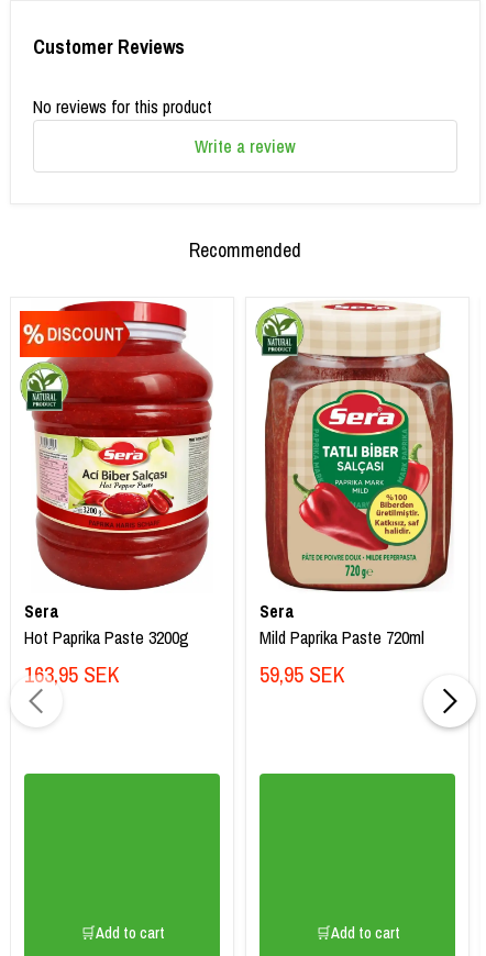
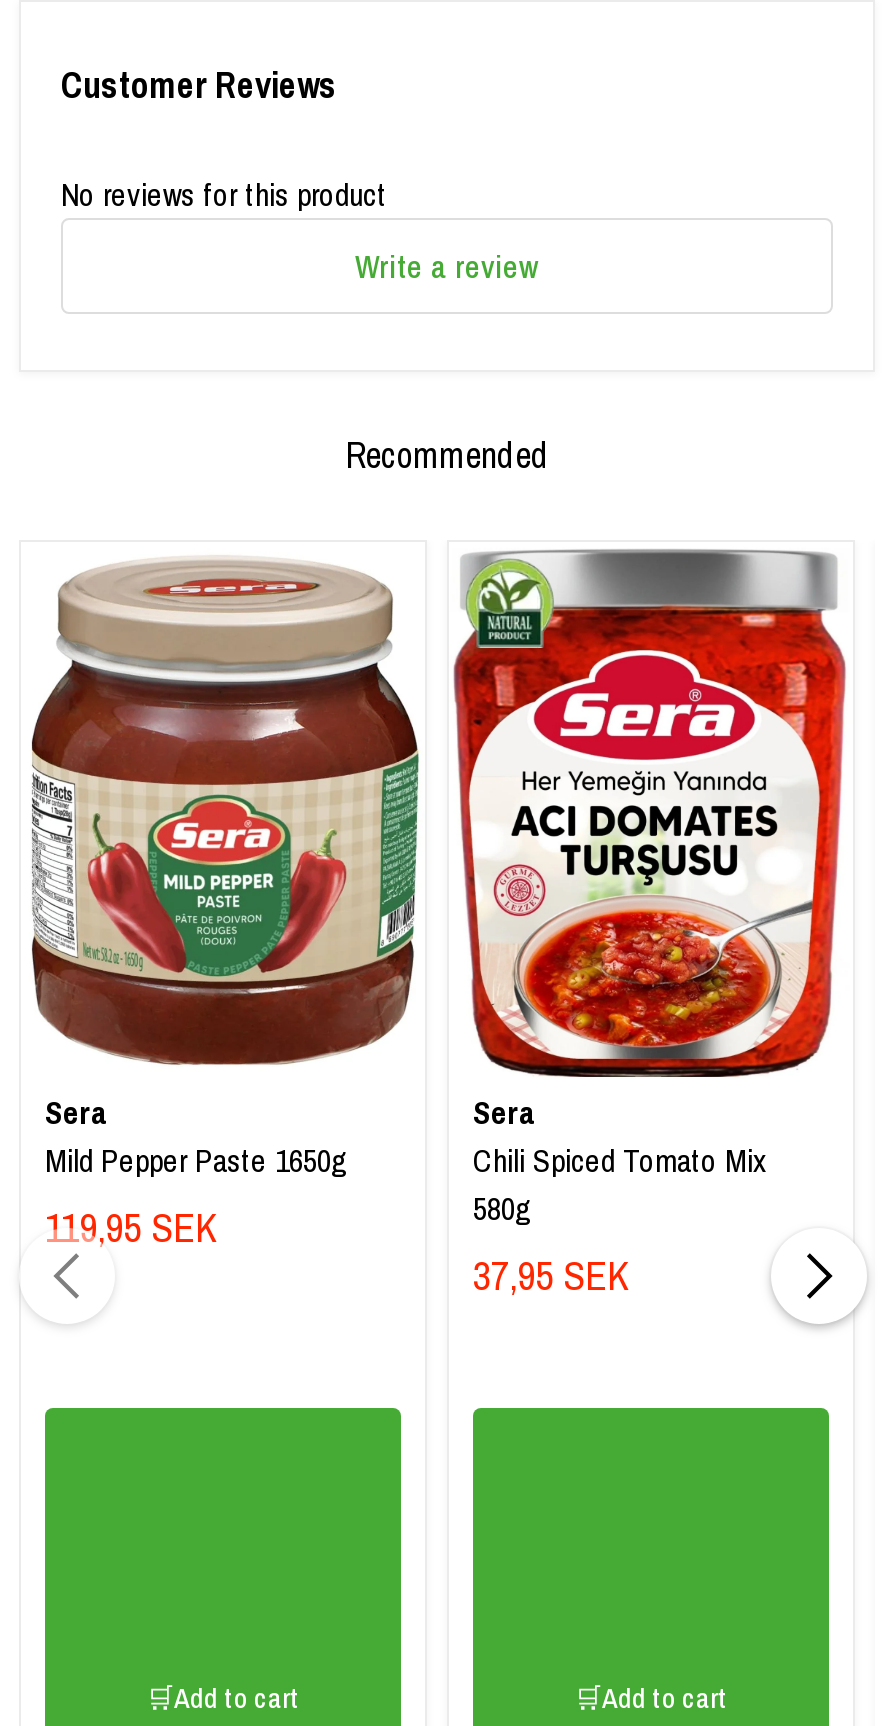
- [image]
- Hot Paprika Paste 3200g
+ [image]
+ Mild Pepper Paste 1650g

- [image]
- Mild Paprika Paste 720ml
- 59,95 SEK
+ [image]
+ Chili Spiced Tomato Mix
+ 580g
+ 37,95 SEK

- 163,95 SEK
+ 119,95 SEK
